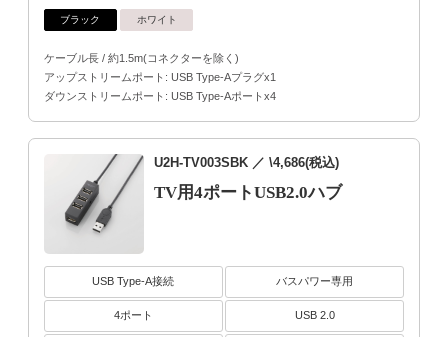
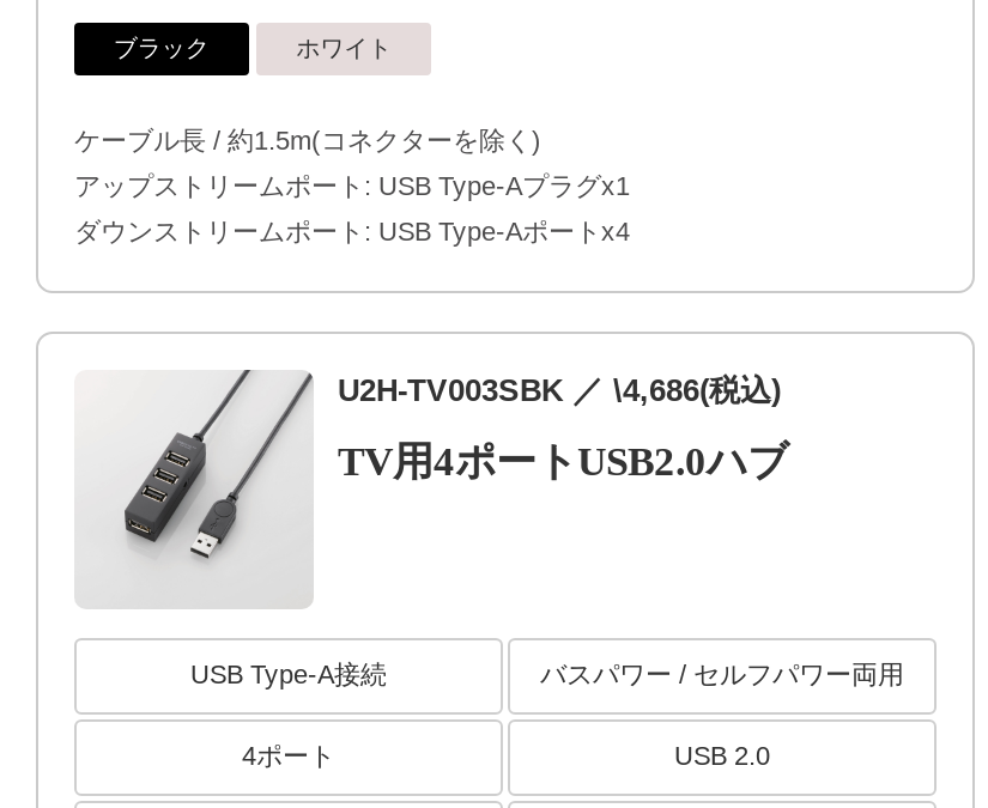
- バスパワー専用
+ バスパワー / セルフパワー両用
